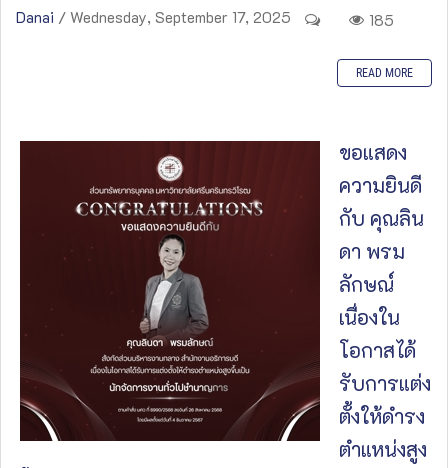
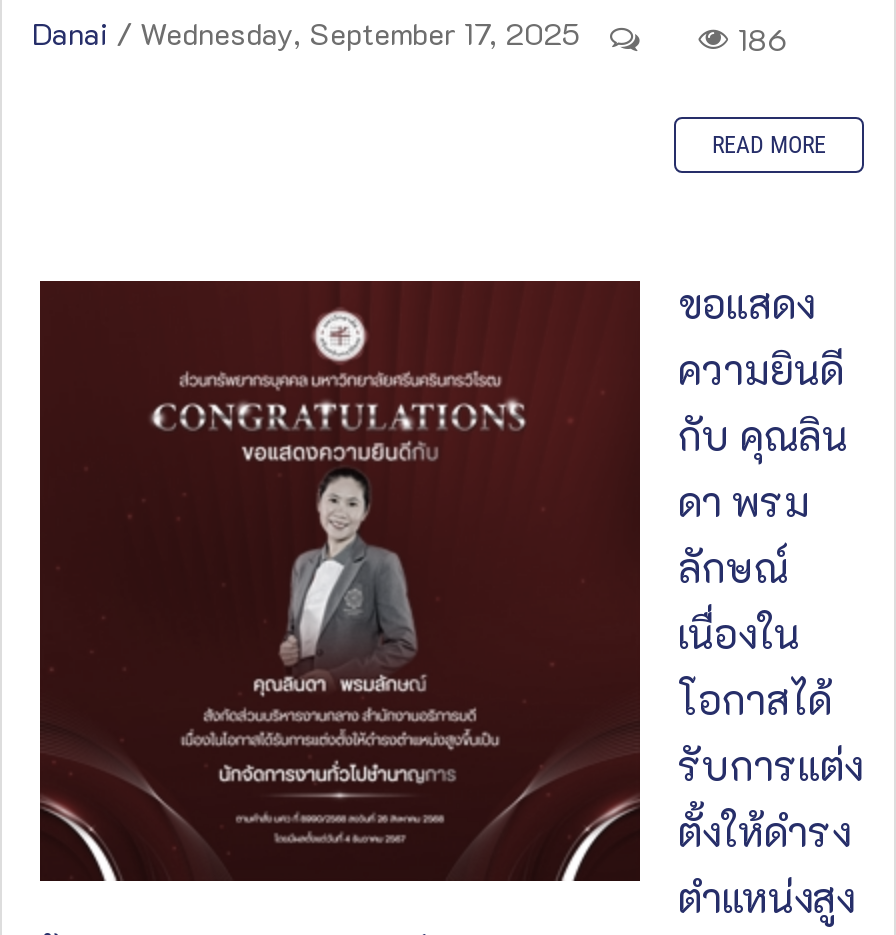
- 185
+ 186
